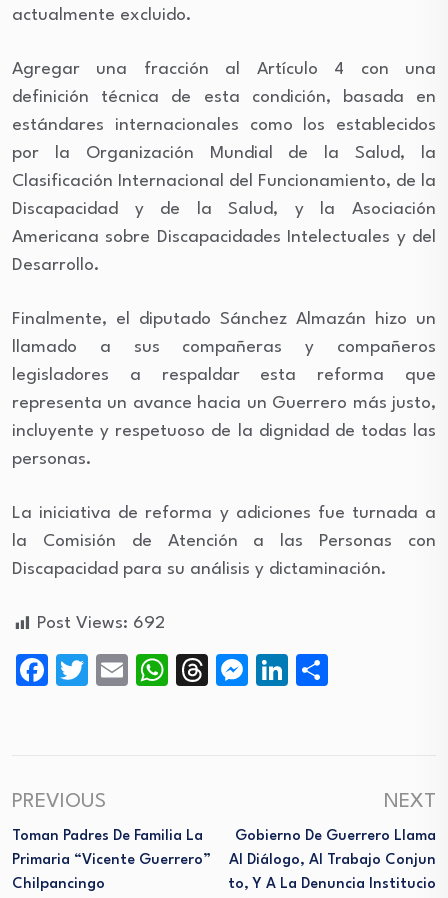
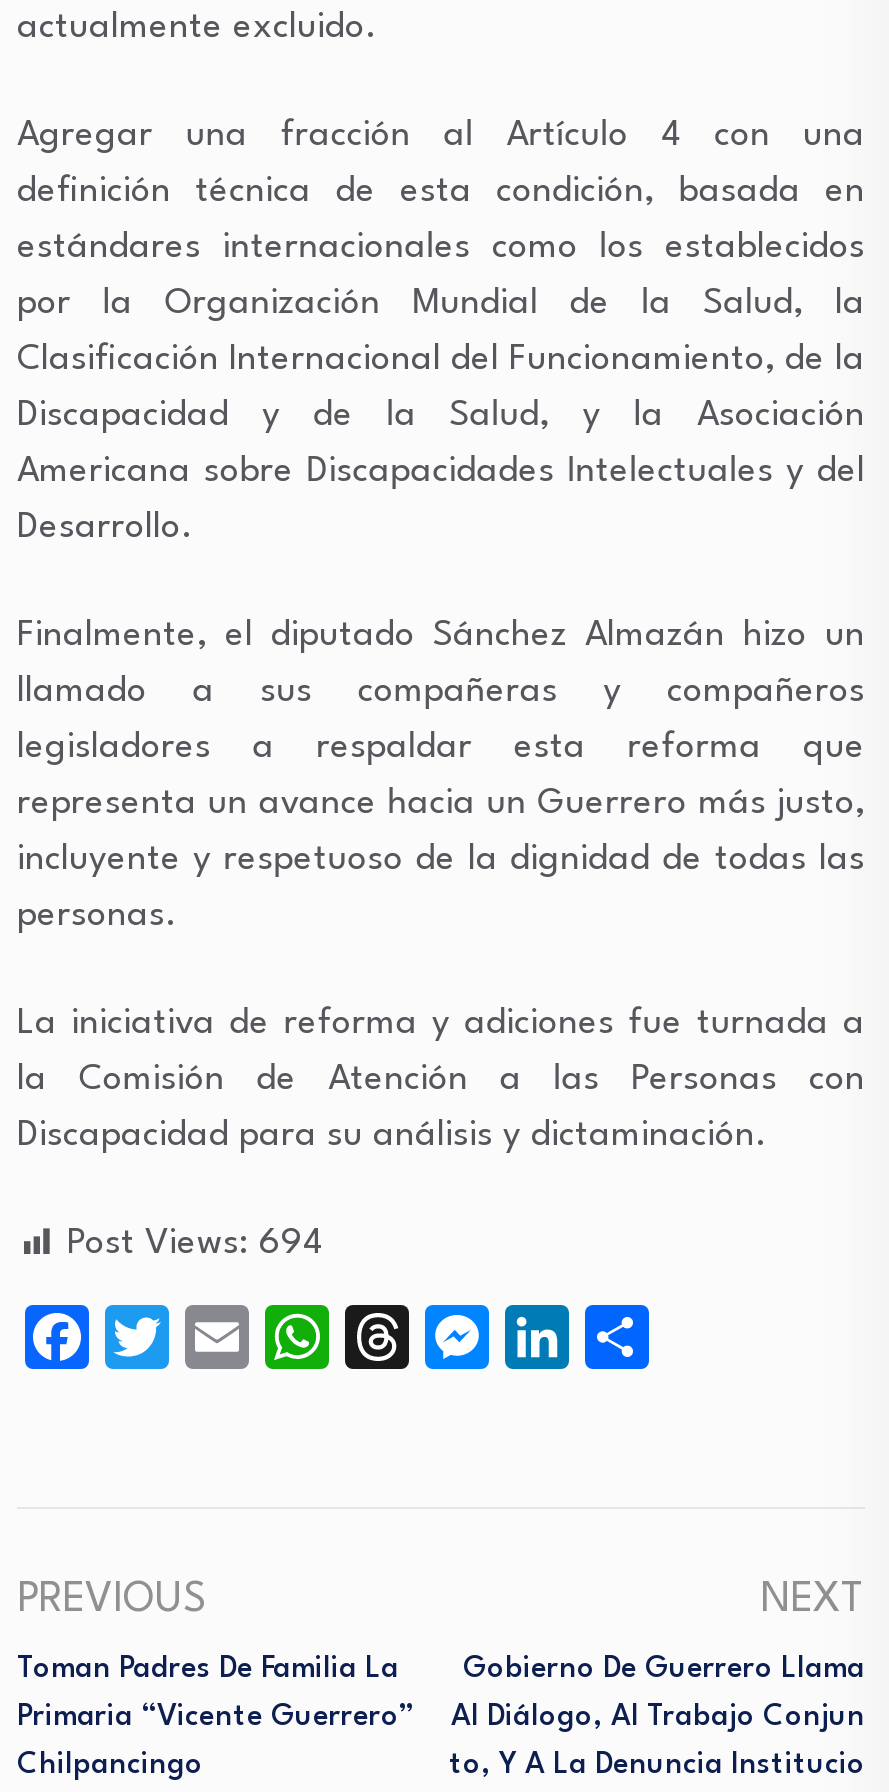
- Post Views: 692
+ Post Views: 694
